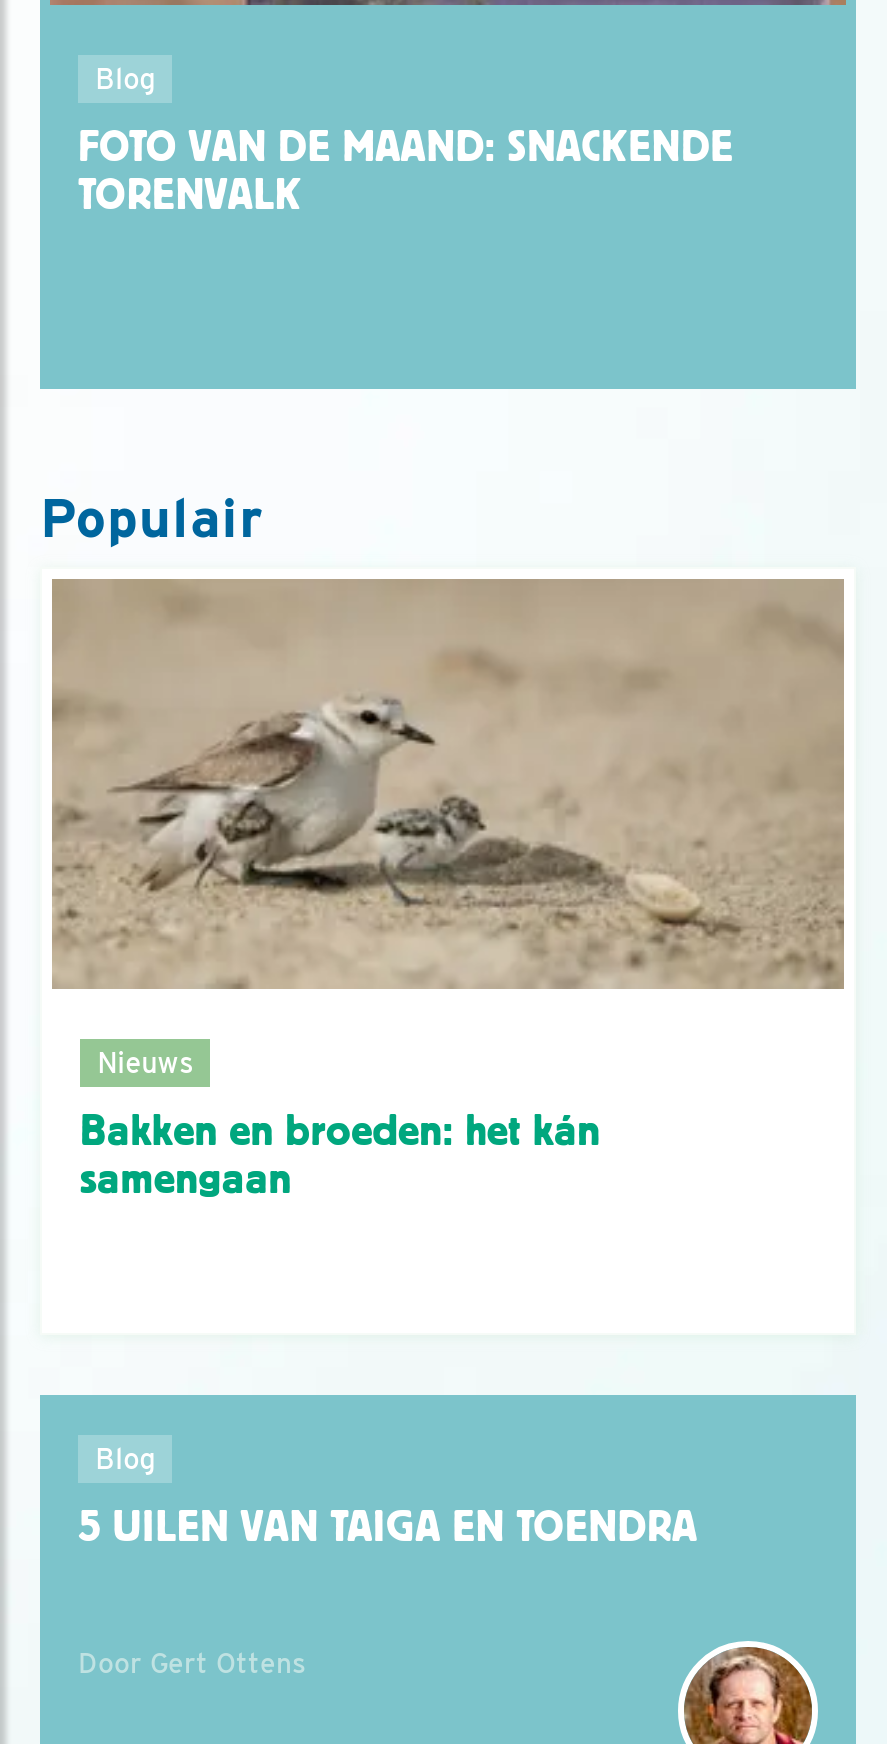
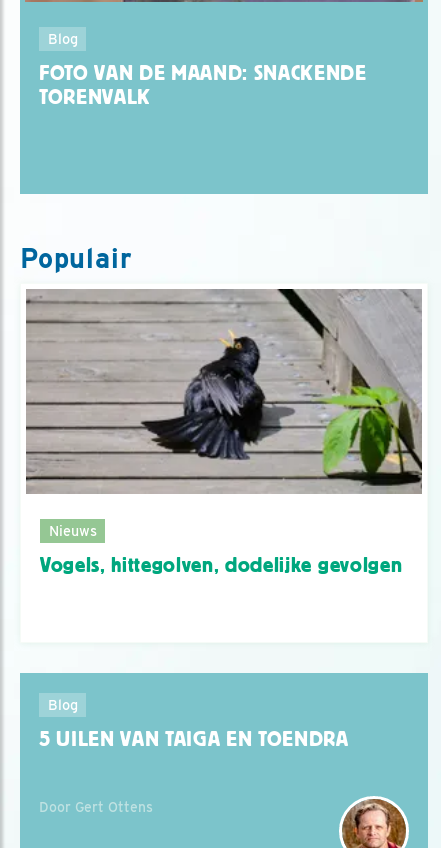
- [image]
+ [image]

- Bakken en broeden: het kán
- samengaan
+ Vogels, hittegolven, dodelijke gevolgen
